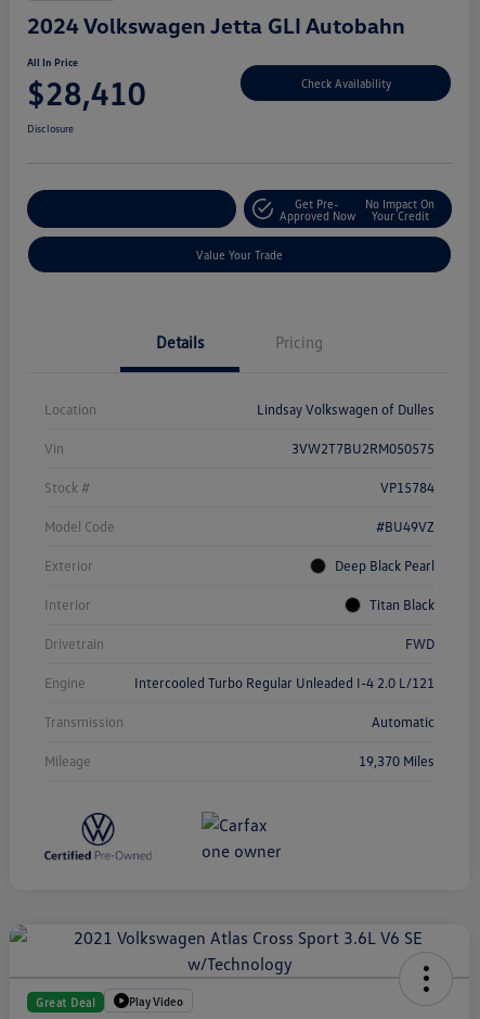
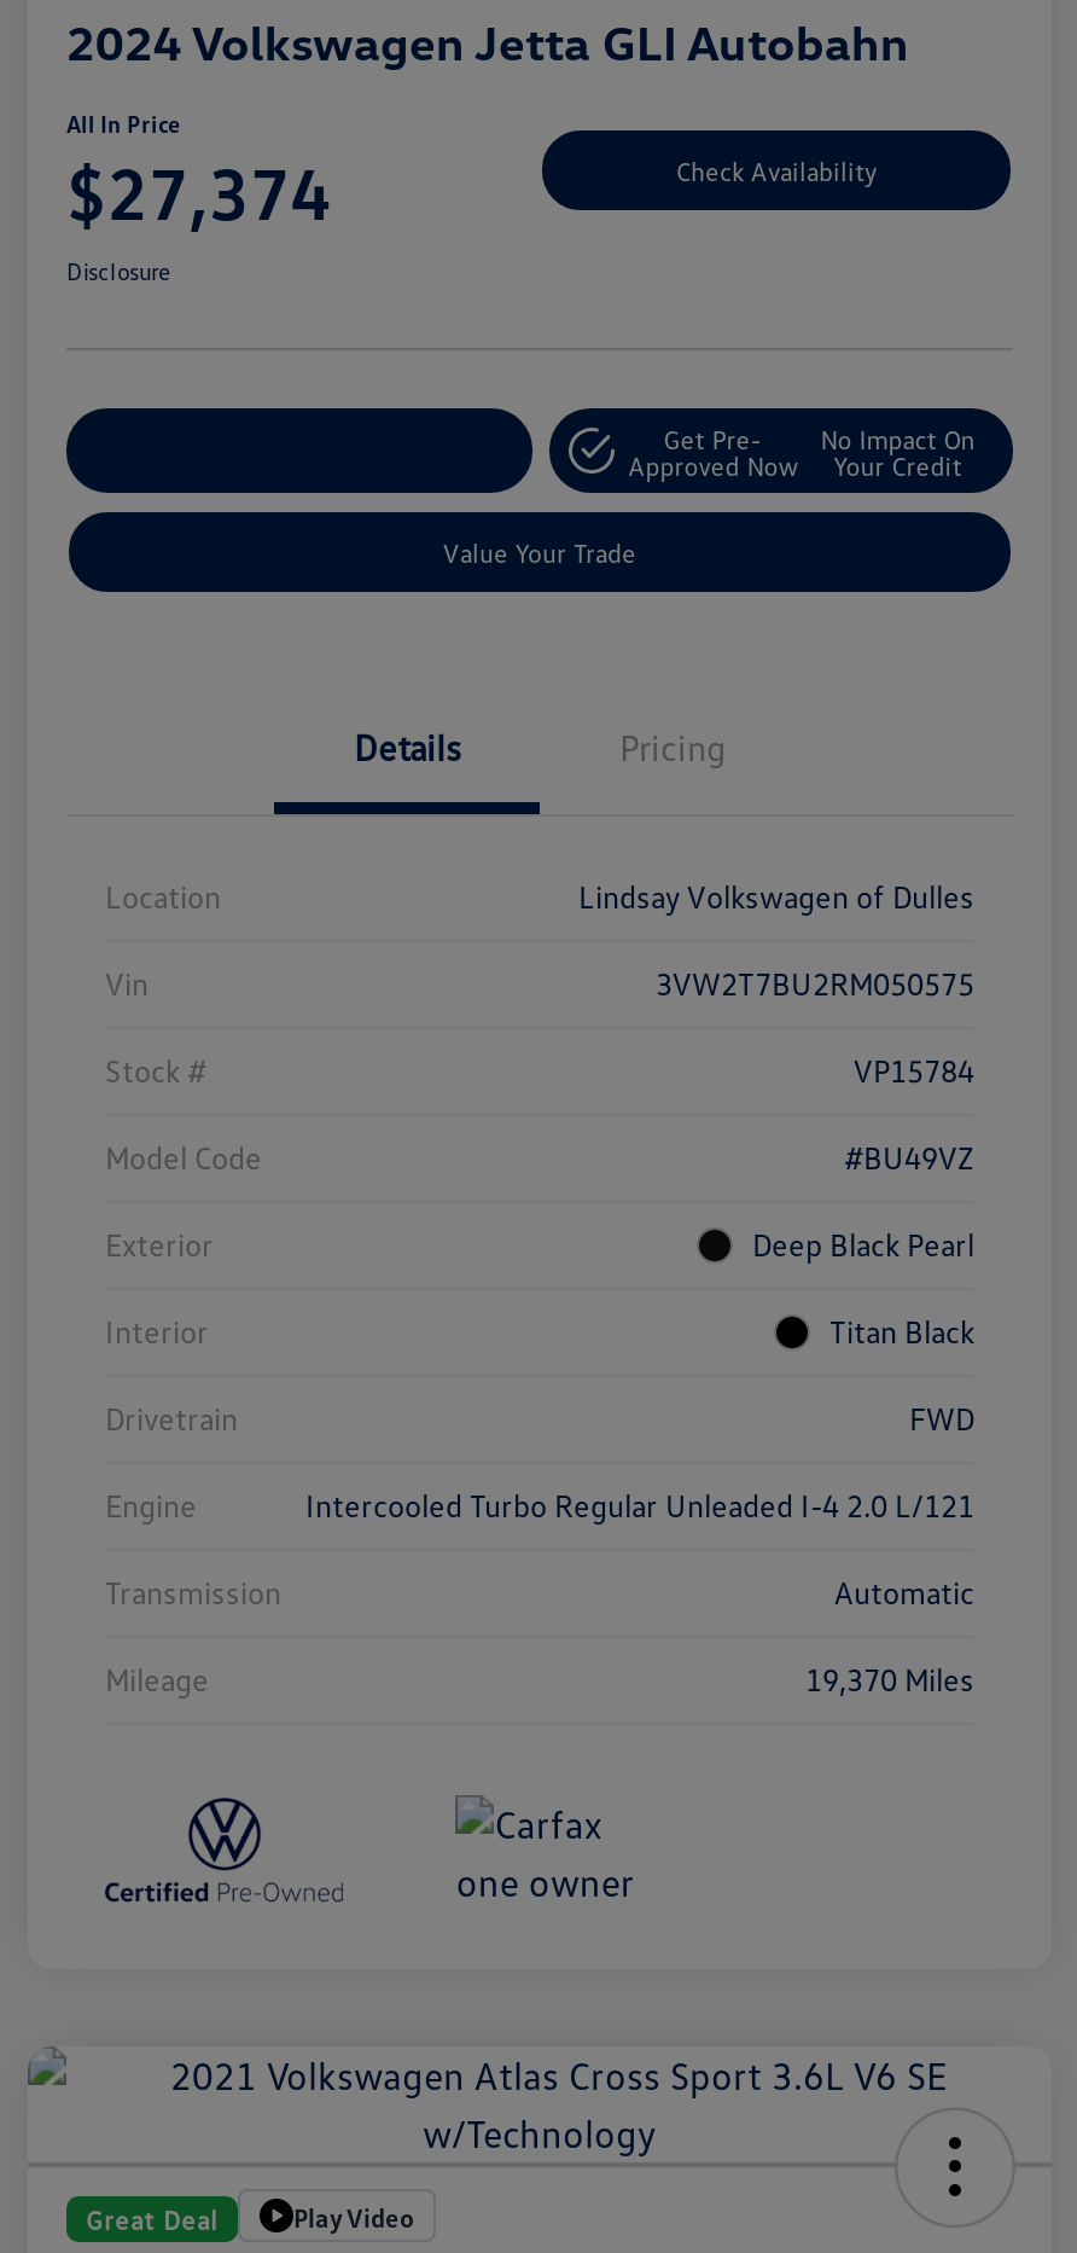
- $28,410
+ $27,374
